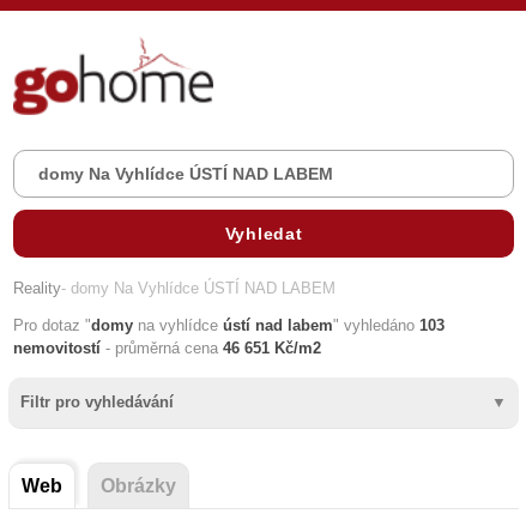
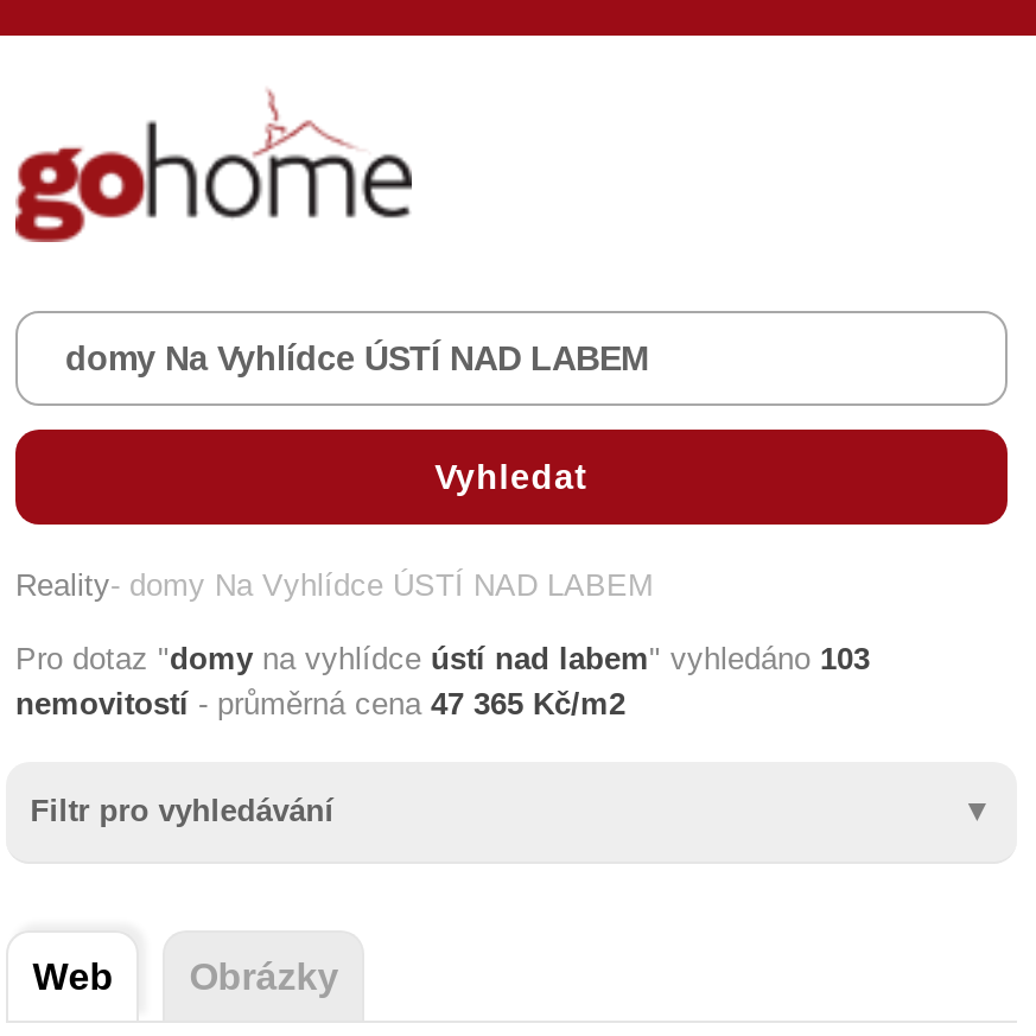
- nemovitostí - průměrná cena 46 651 Kč/m2
+ nemovitostí - průměrná cena 47 365 Kč/m2
